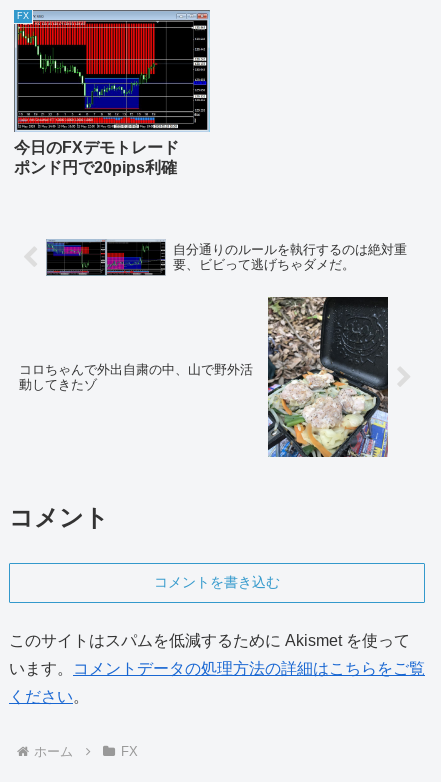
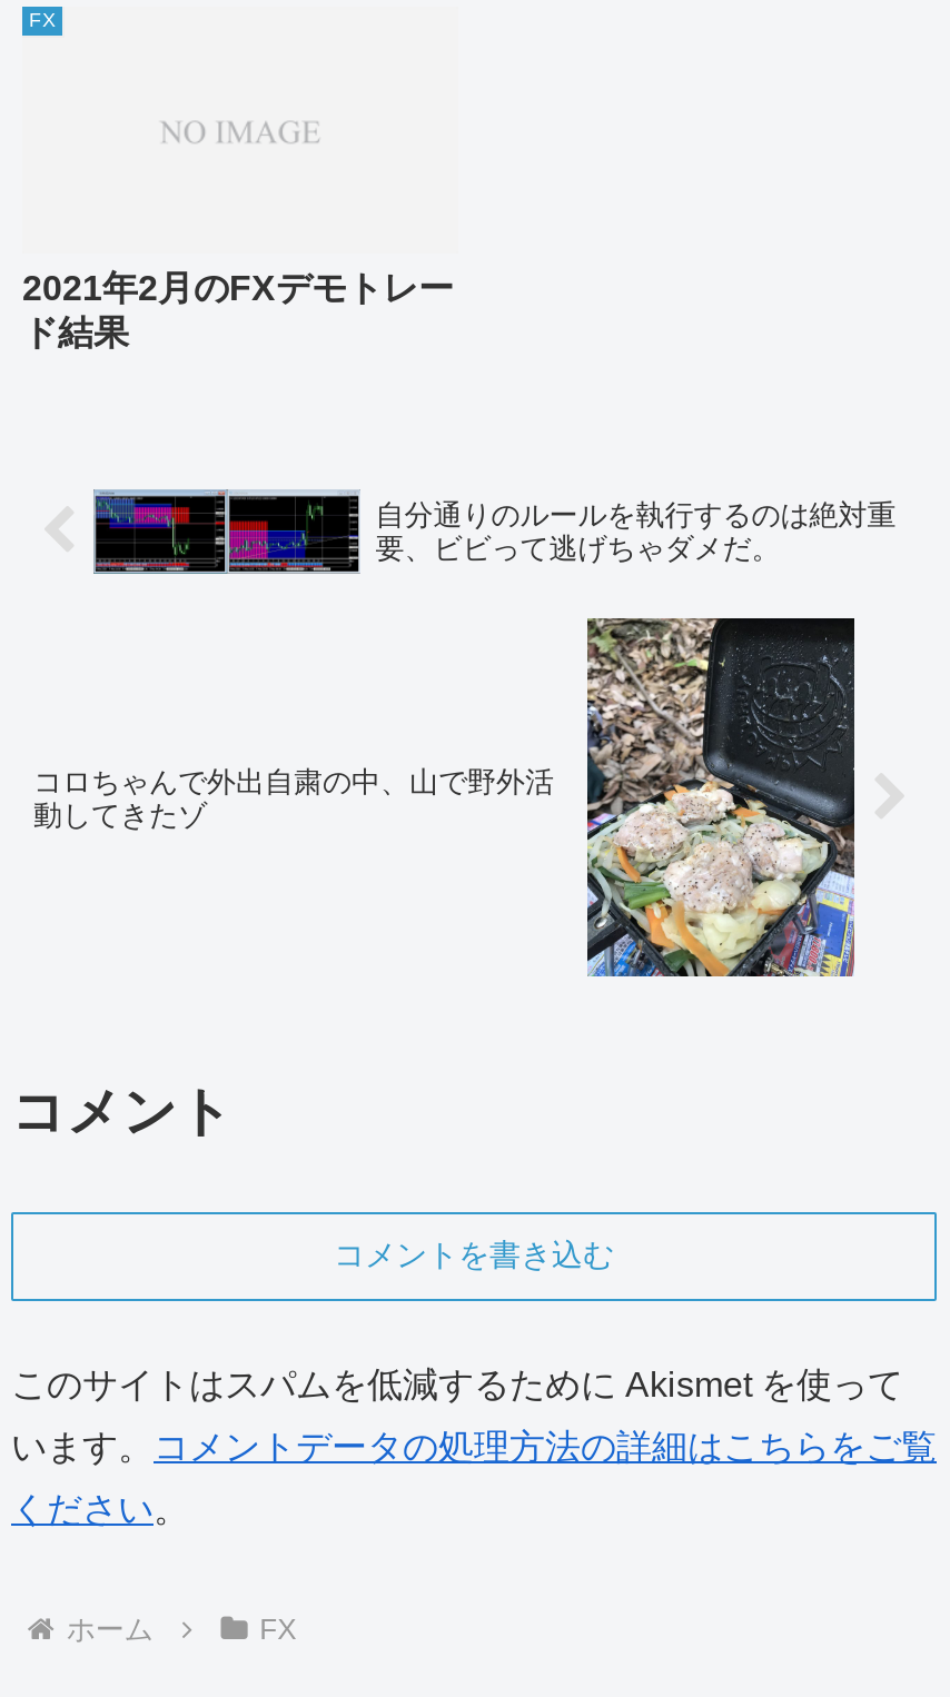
- [image]

- 今日のFXデモトレード
- ポンド円で20pips利確
+ 2021年2月のFXデモトレー
+ ド結果
